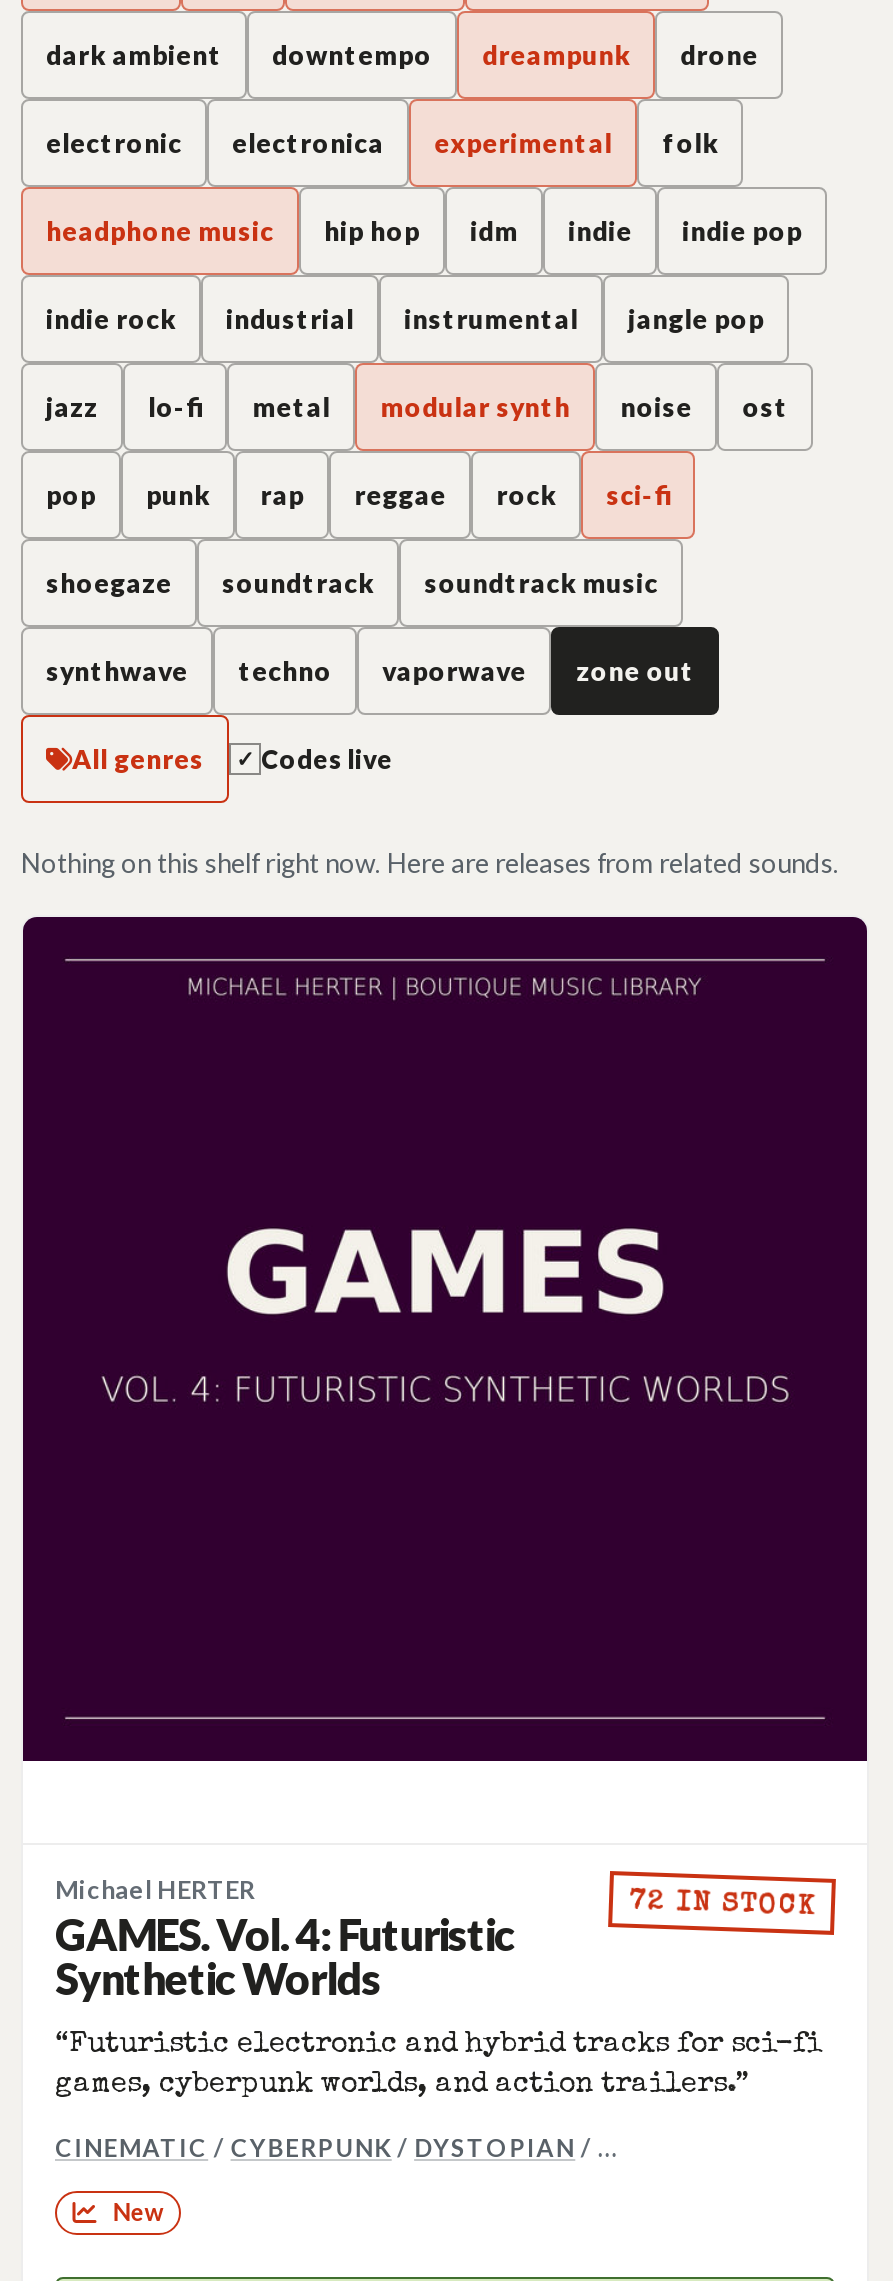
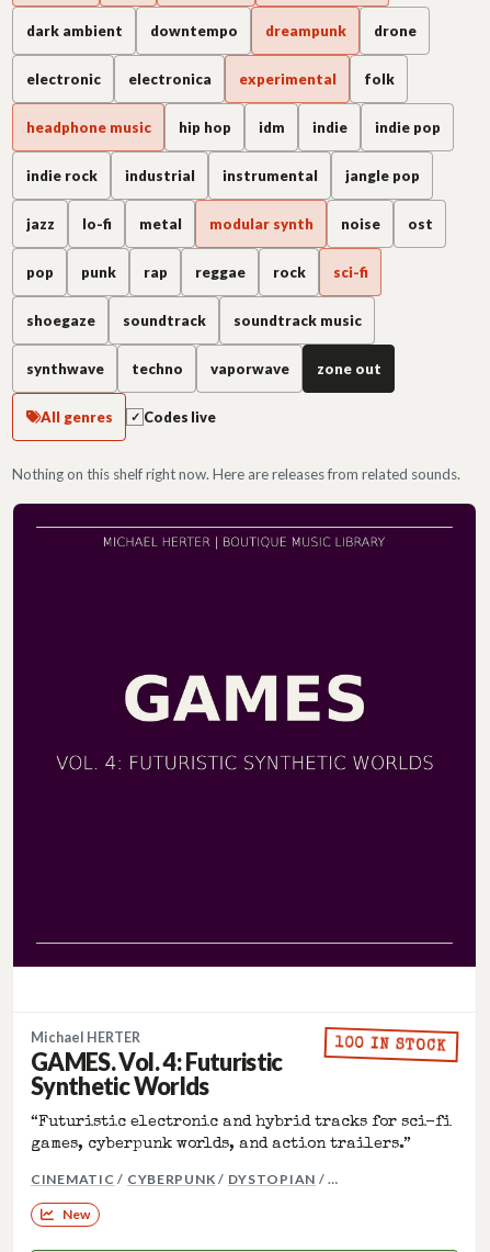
- 72 IN STOCK
+ 100 IN STOCK
